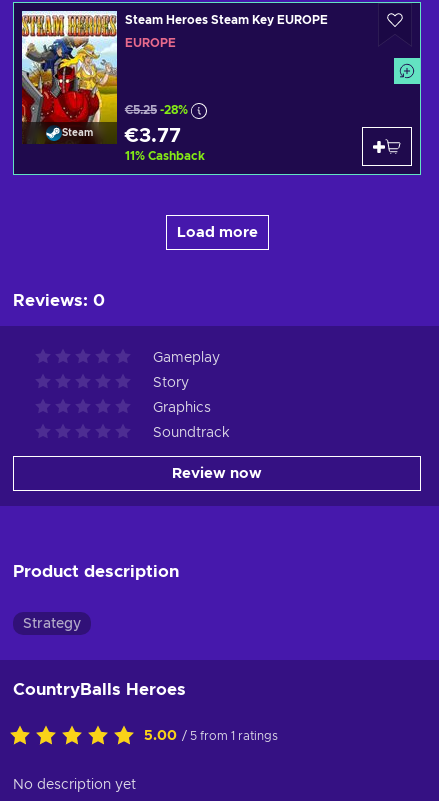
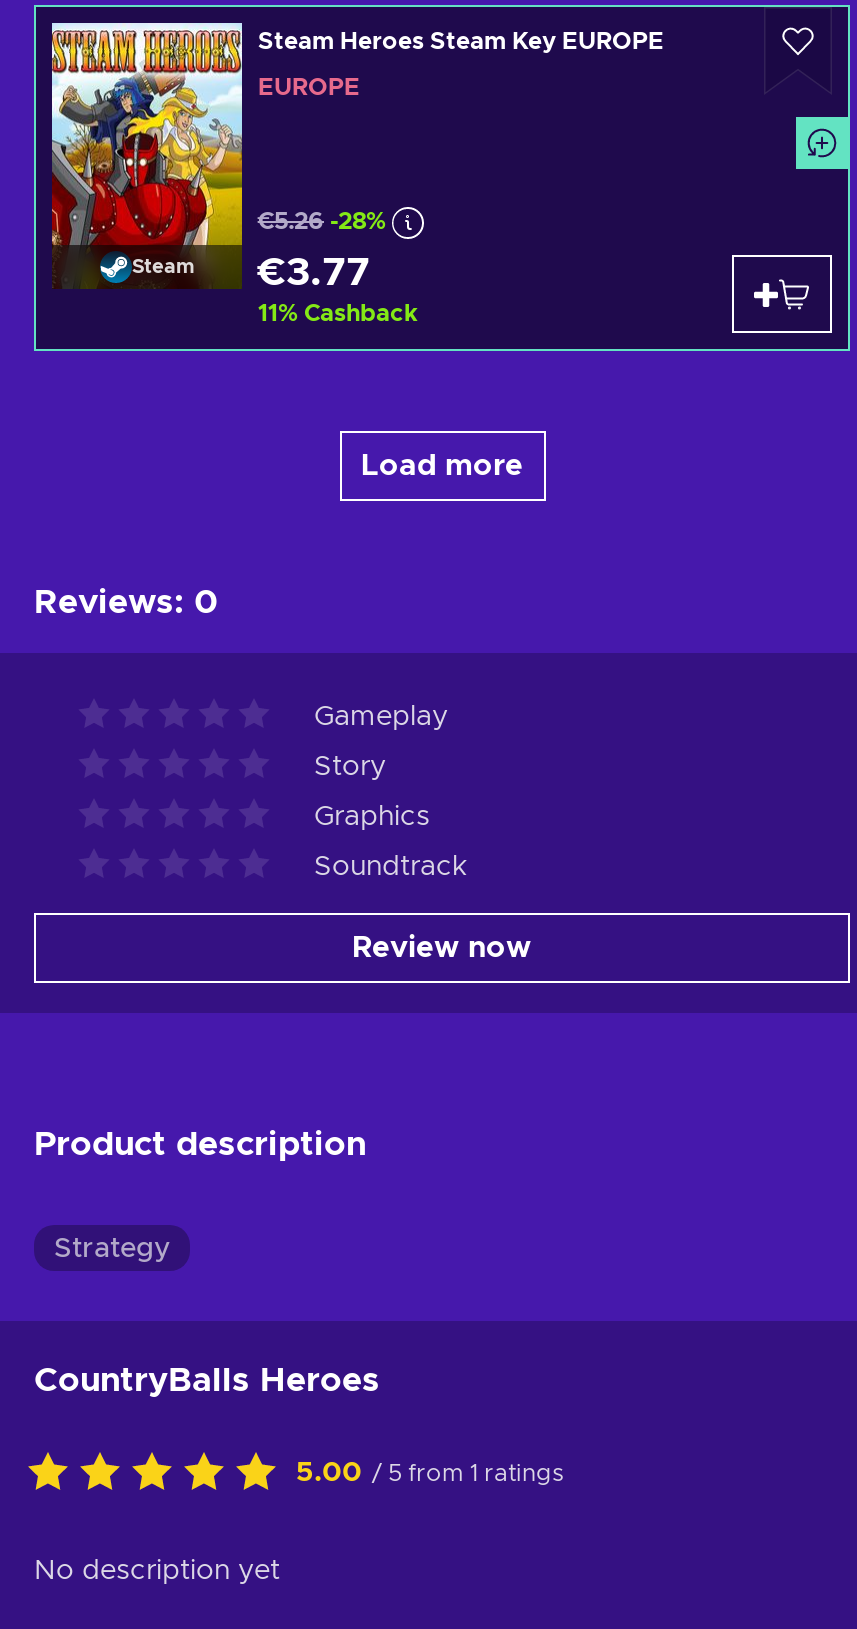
- €5.25 -28%
+ €5.26 -28%
